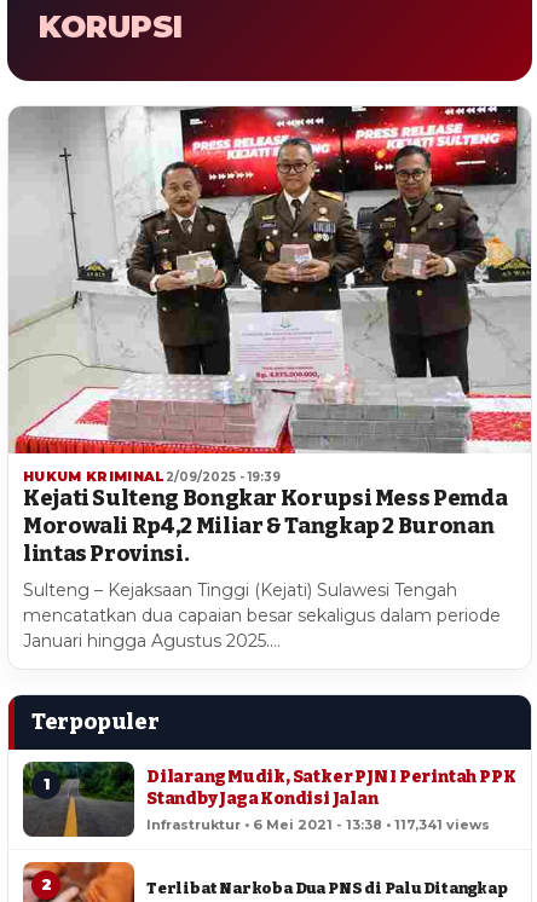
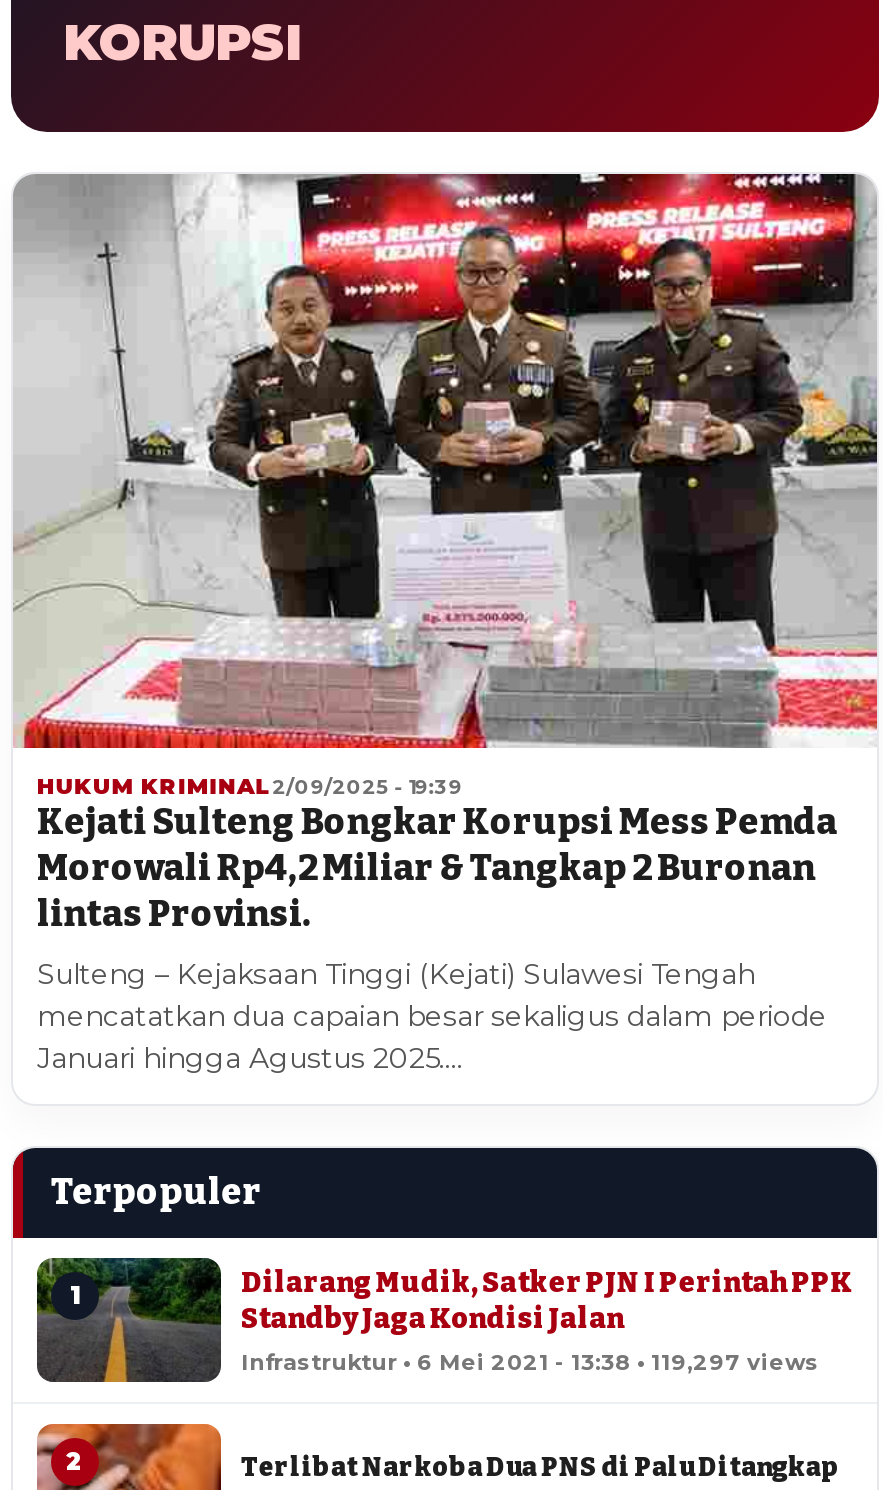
- Infrastruktur • 6 Mei 2021 - 13:38 • 117,341 views
+ Infrastruktur • 6 Mei 2021 - 13:38 • 119,297 views
